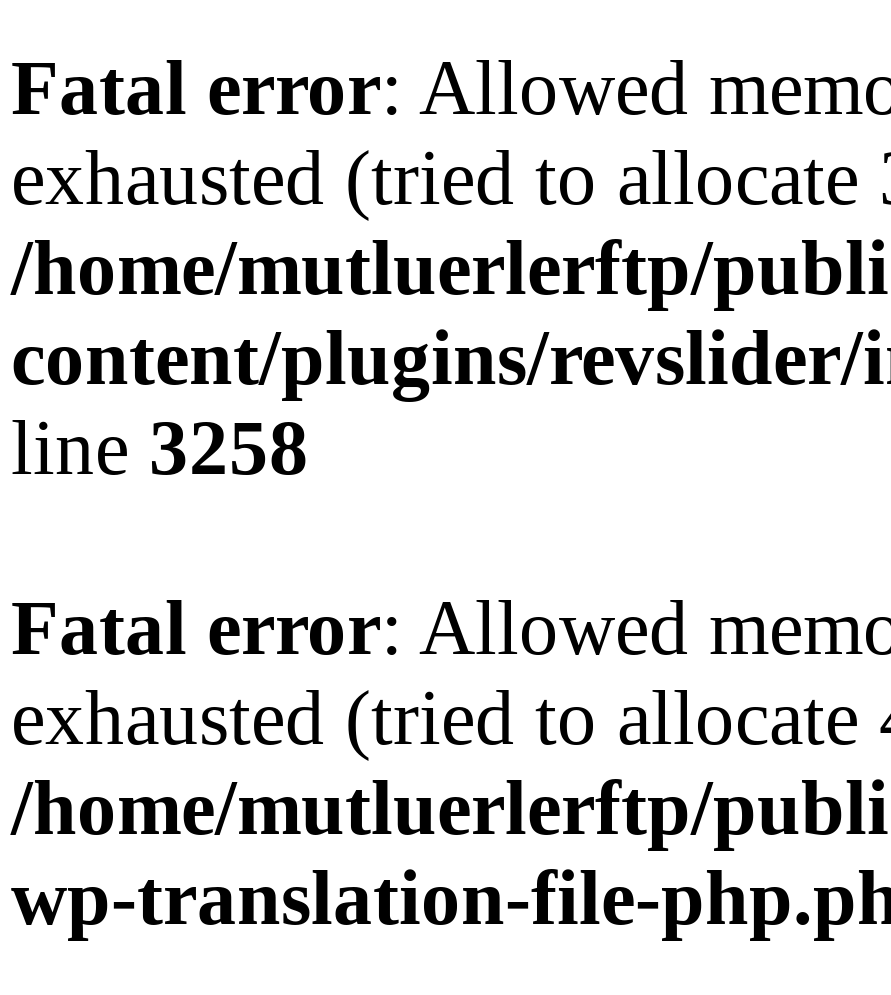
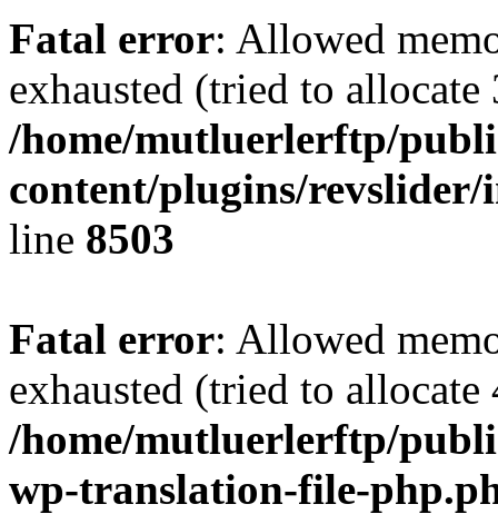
- line 3258
+ line 8503
